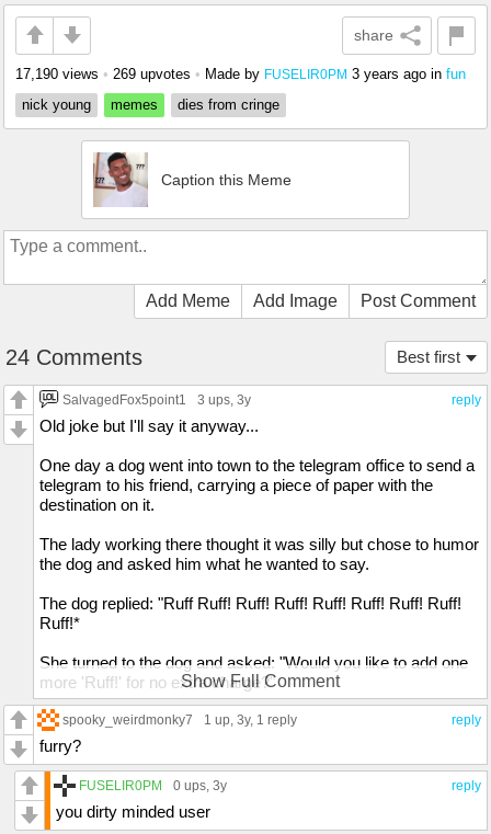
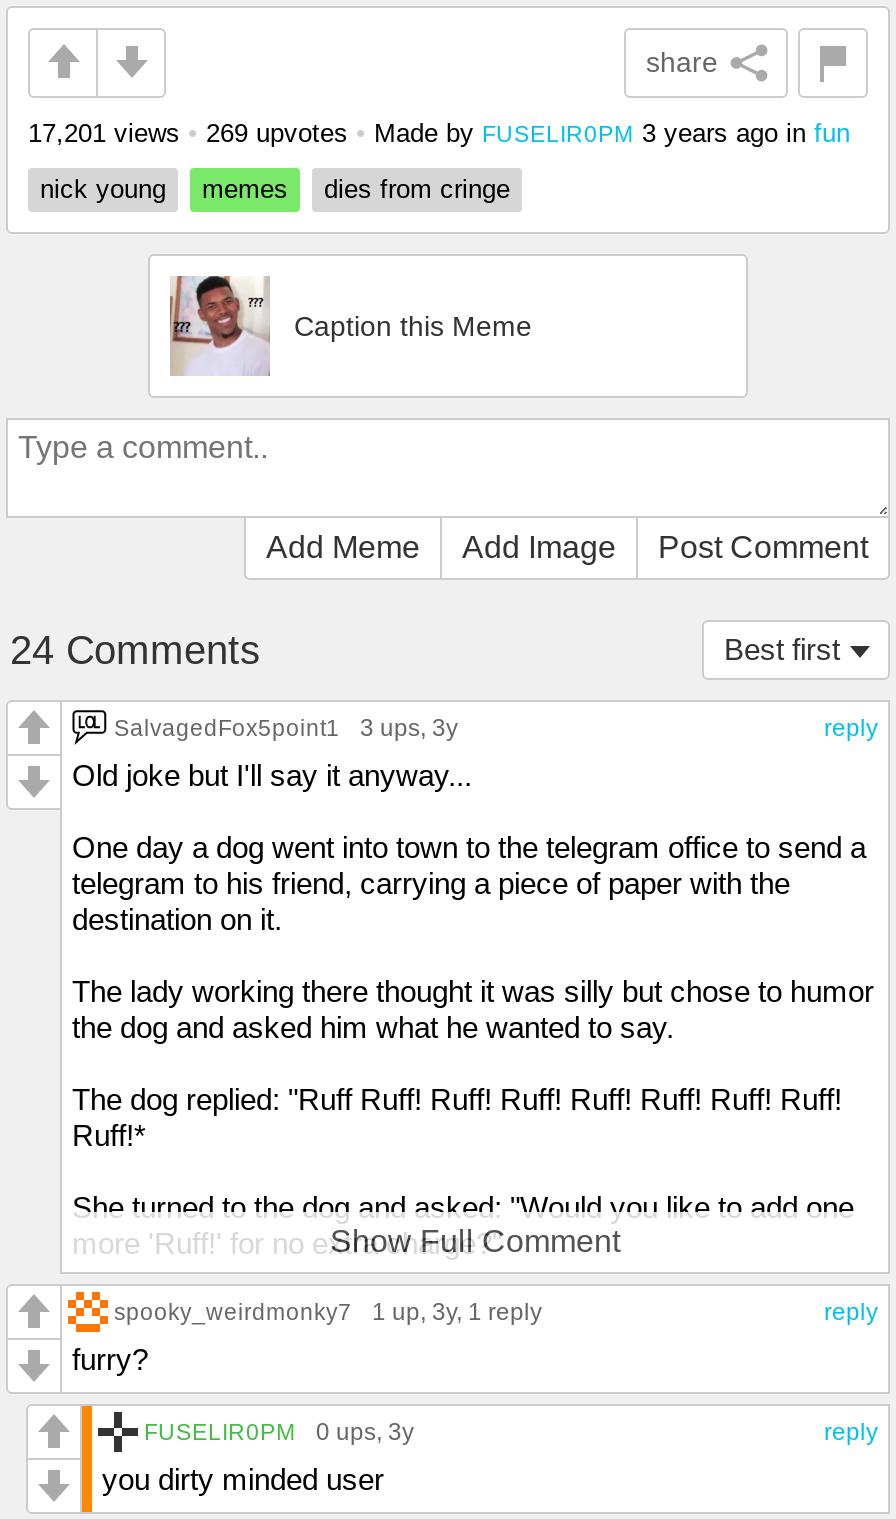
- 17,190 views • 269 upvotes • Made by FUSELIR0PM 3 years ago in fun
+ 17,201 views • 269 upvotes • Made by FUSELIR0PM 3 years ago in fun
